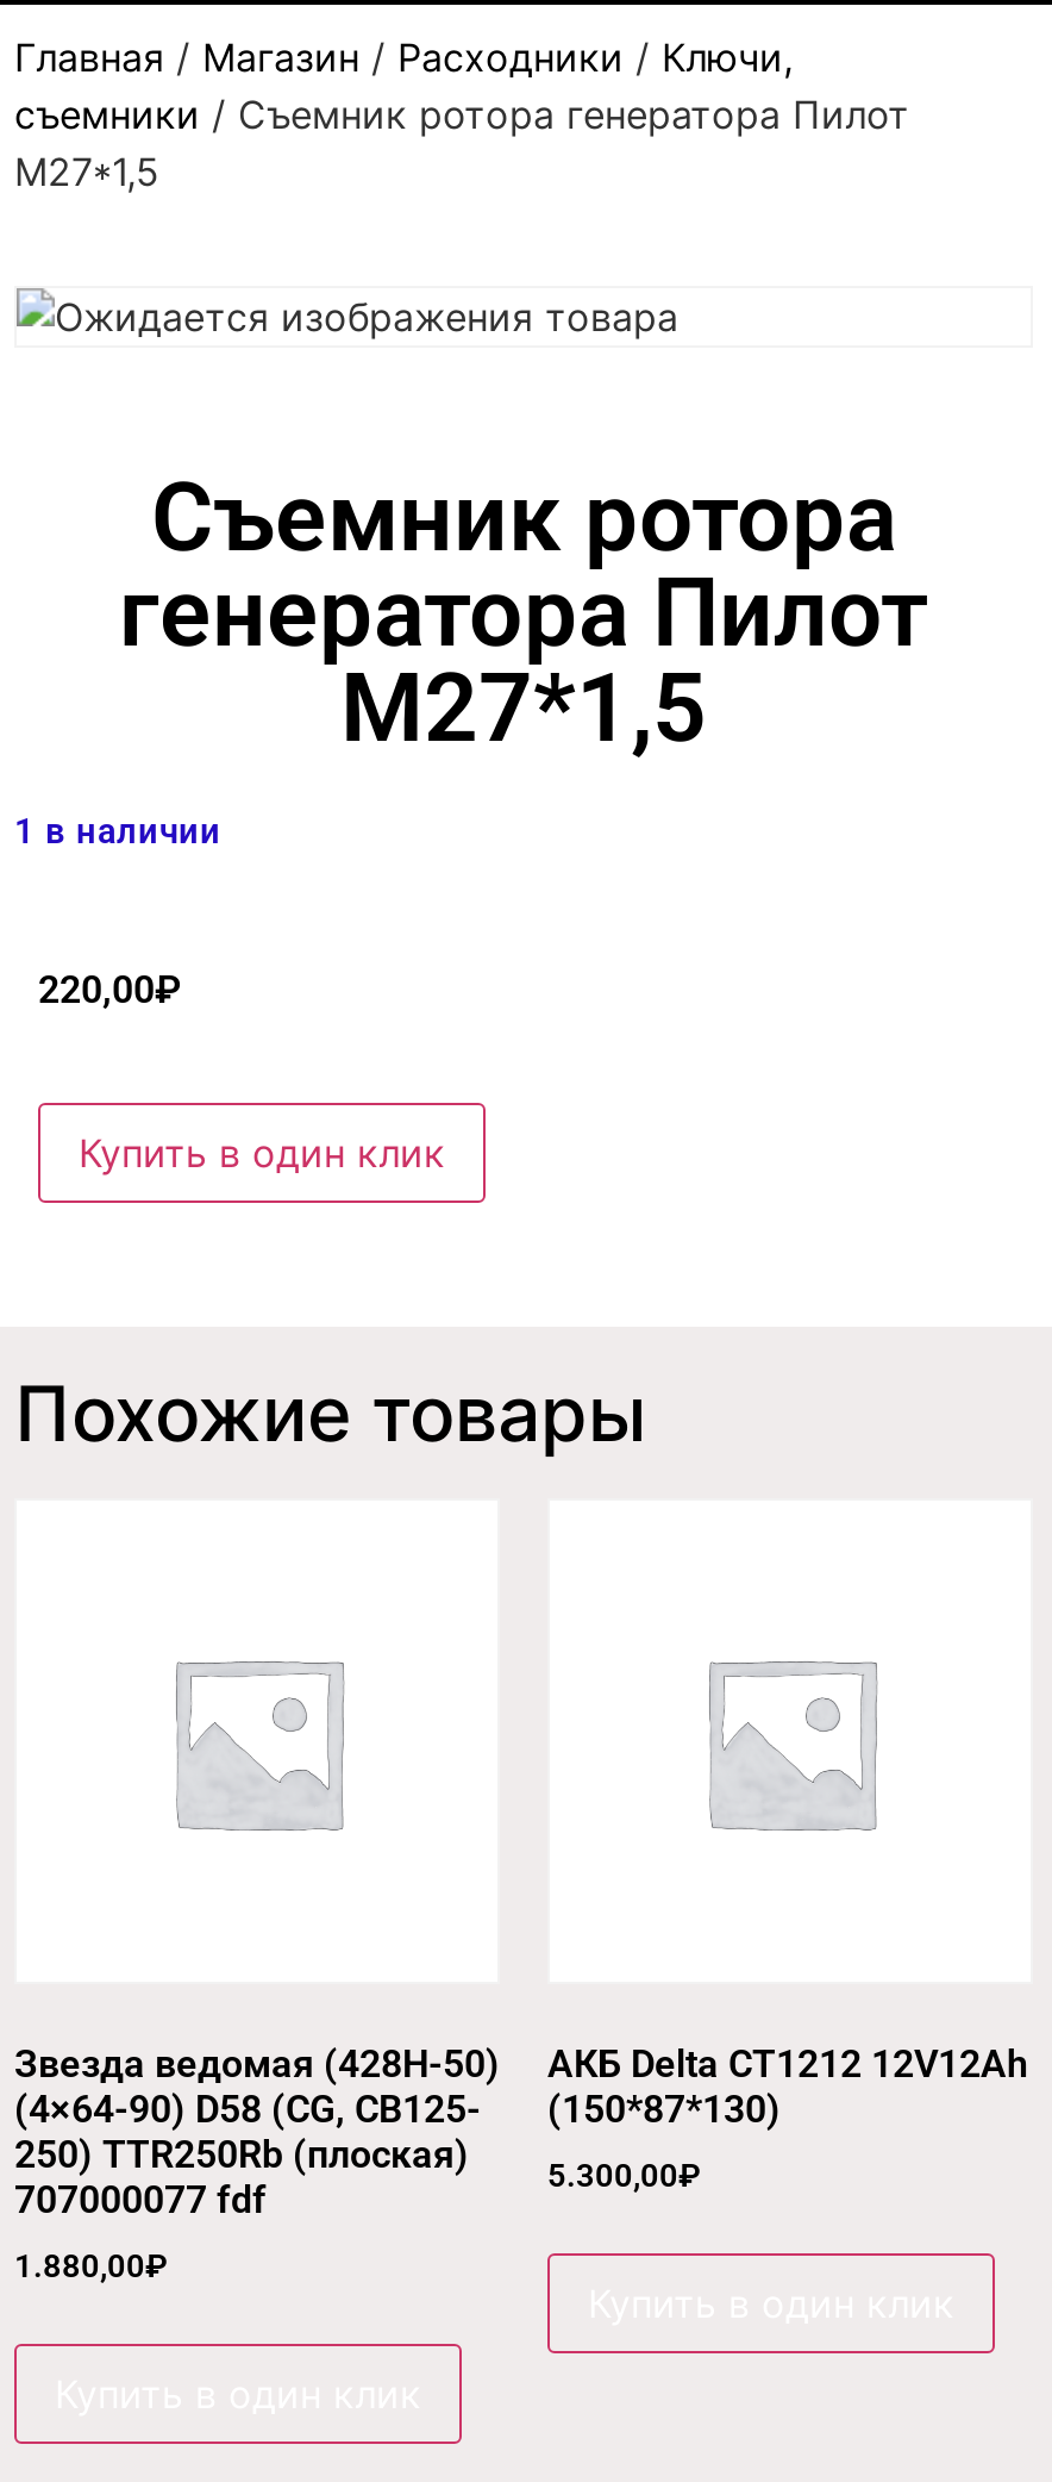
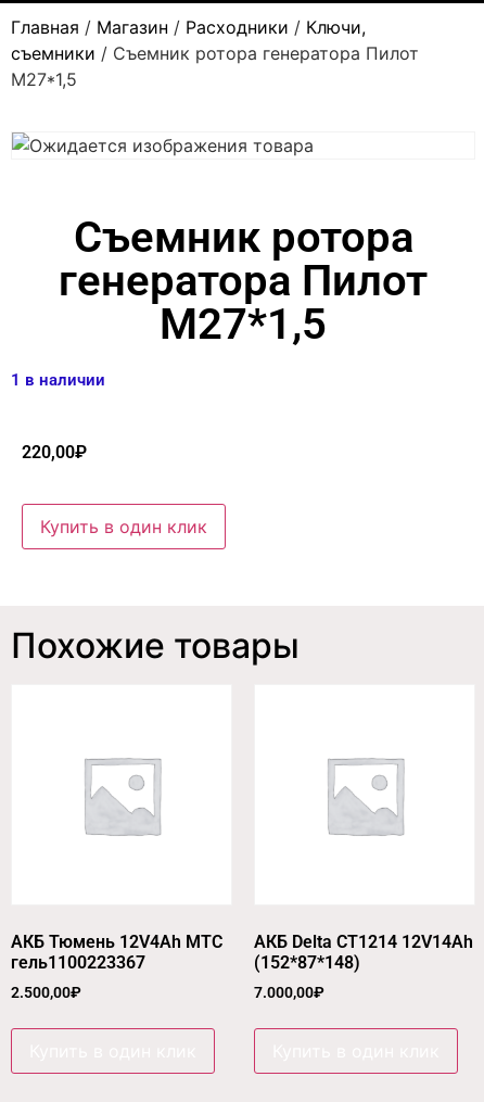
- Звезда ведомая (428H-50)
- (4×64-90) D58 (CG, CB125-
- 250) TTR250Rb (плоская)
- 707000077 fdf
+ АКБ Тюмень 12V4Аh МТС
+ гель1100223367

- АКБ Delta CT1212 12V12Ah
+ АКБ Delta CT1214 12V14Ah

- (150*87*130)
+ (152*87*148)

- 5.300,00₽
+ 7.000,00₽

- 1.880,00₽
+ 2.500,00₽
